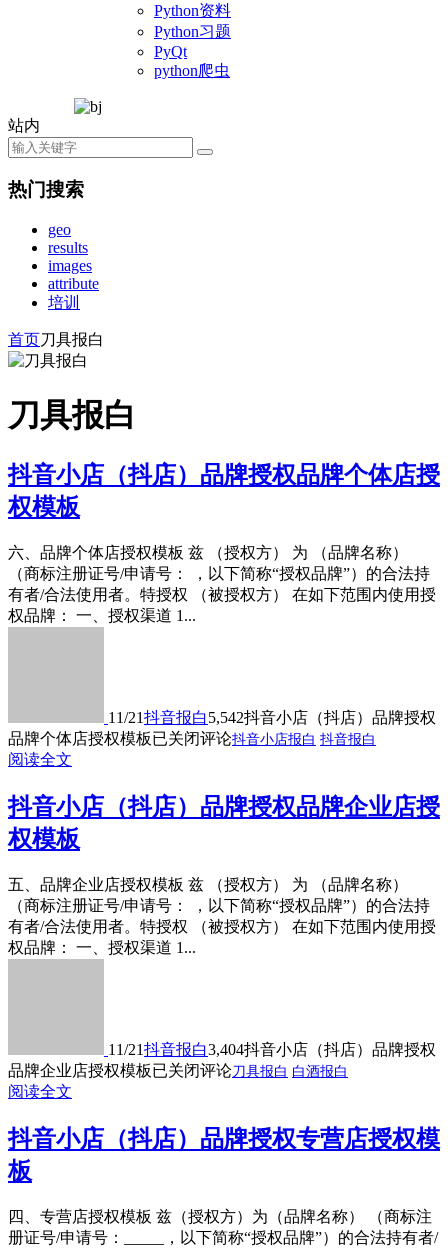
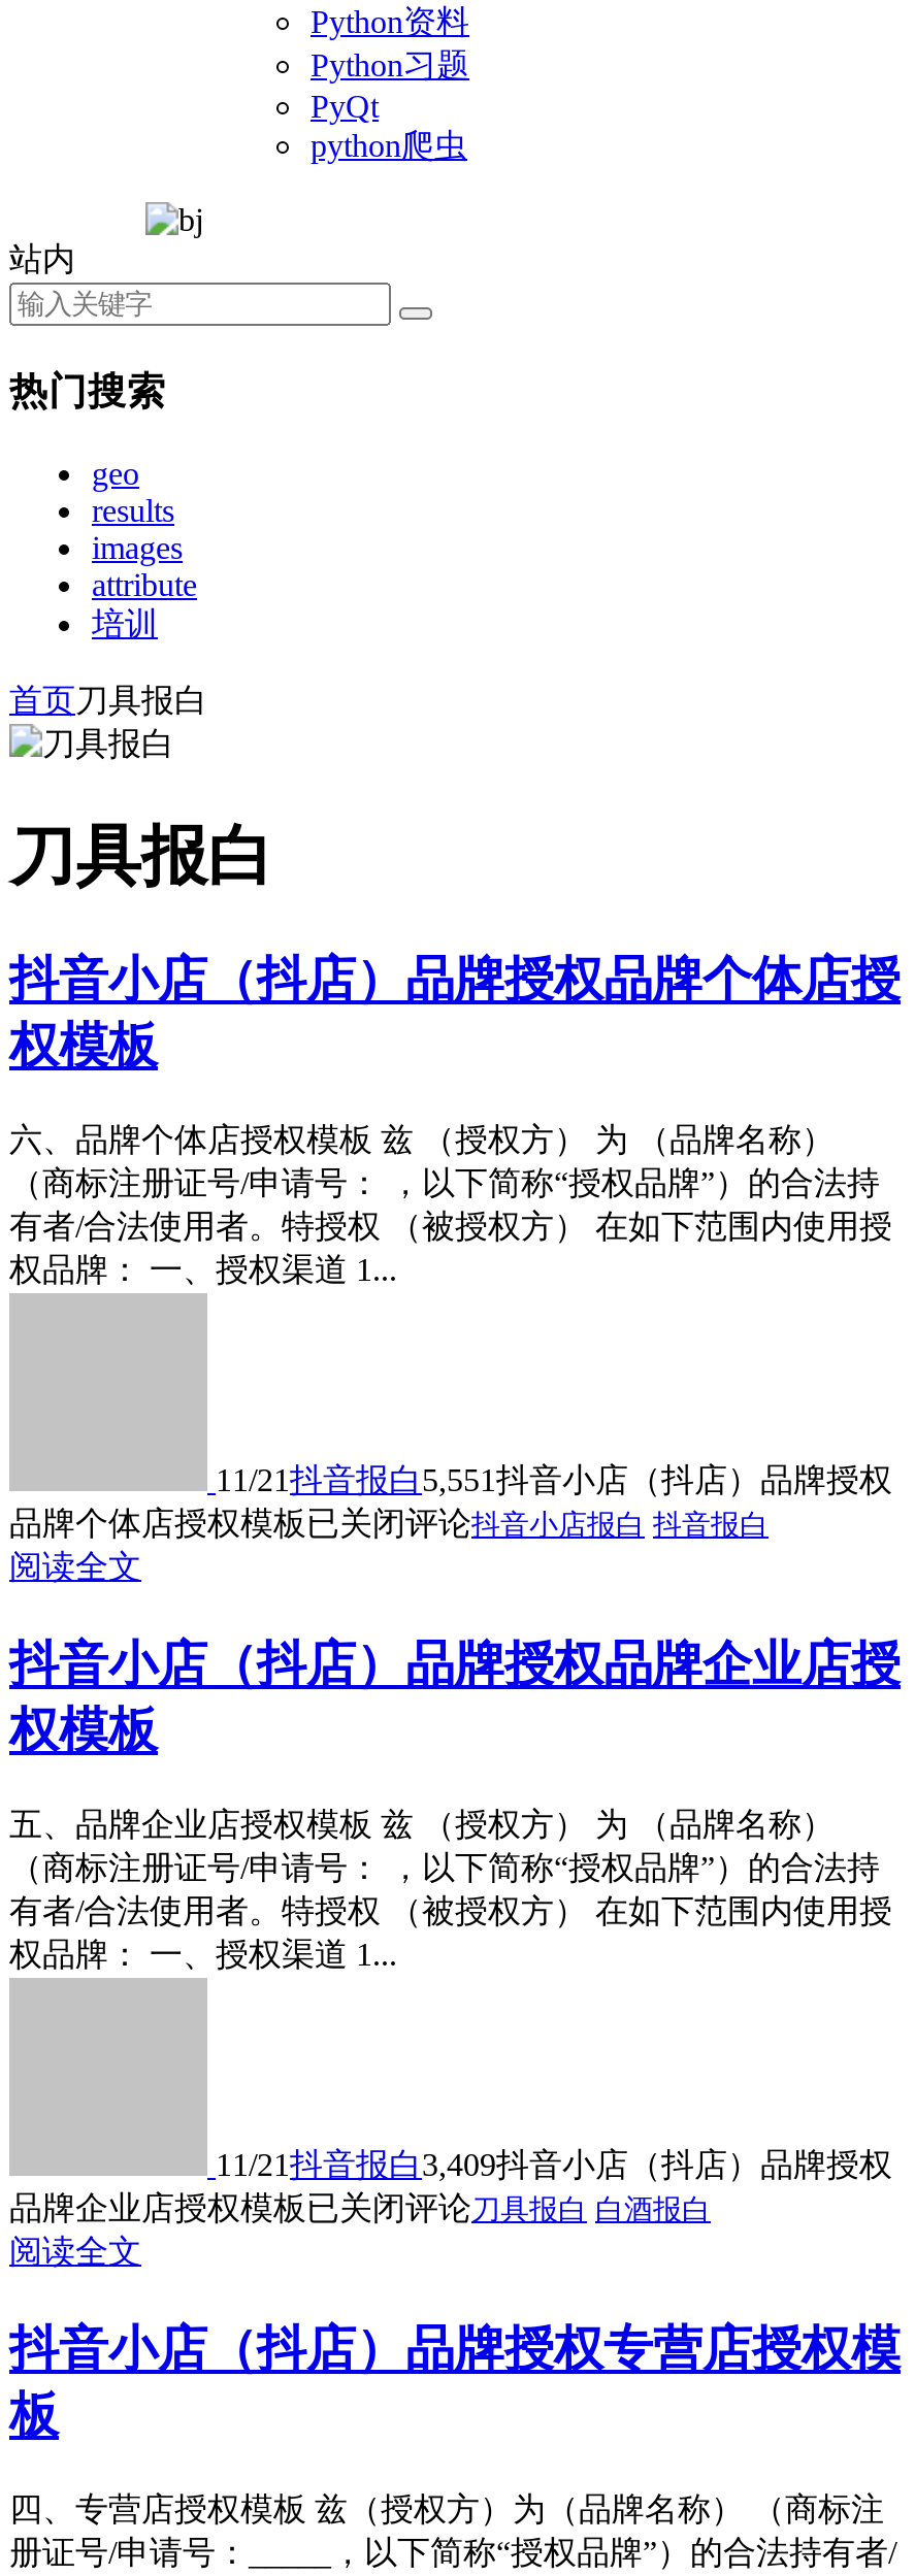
- 11/21抖音报白5,542抖音小店（抖店）品牌授权
+ 11/21抖音报白5,551抖音小店（抖店）品牌授权

- 11/21抖音报白3,404抖音小店（抖店）品牌授权
+ 11/21抖音报白3,409抖音小店（抖店）品牌授权
